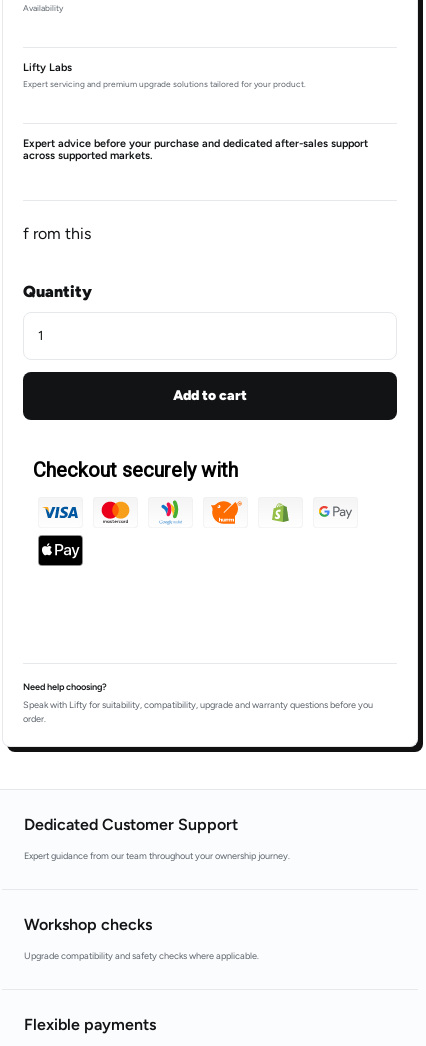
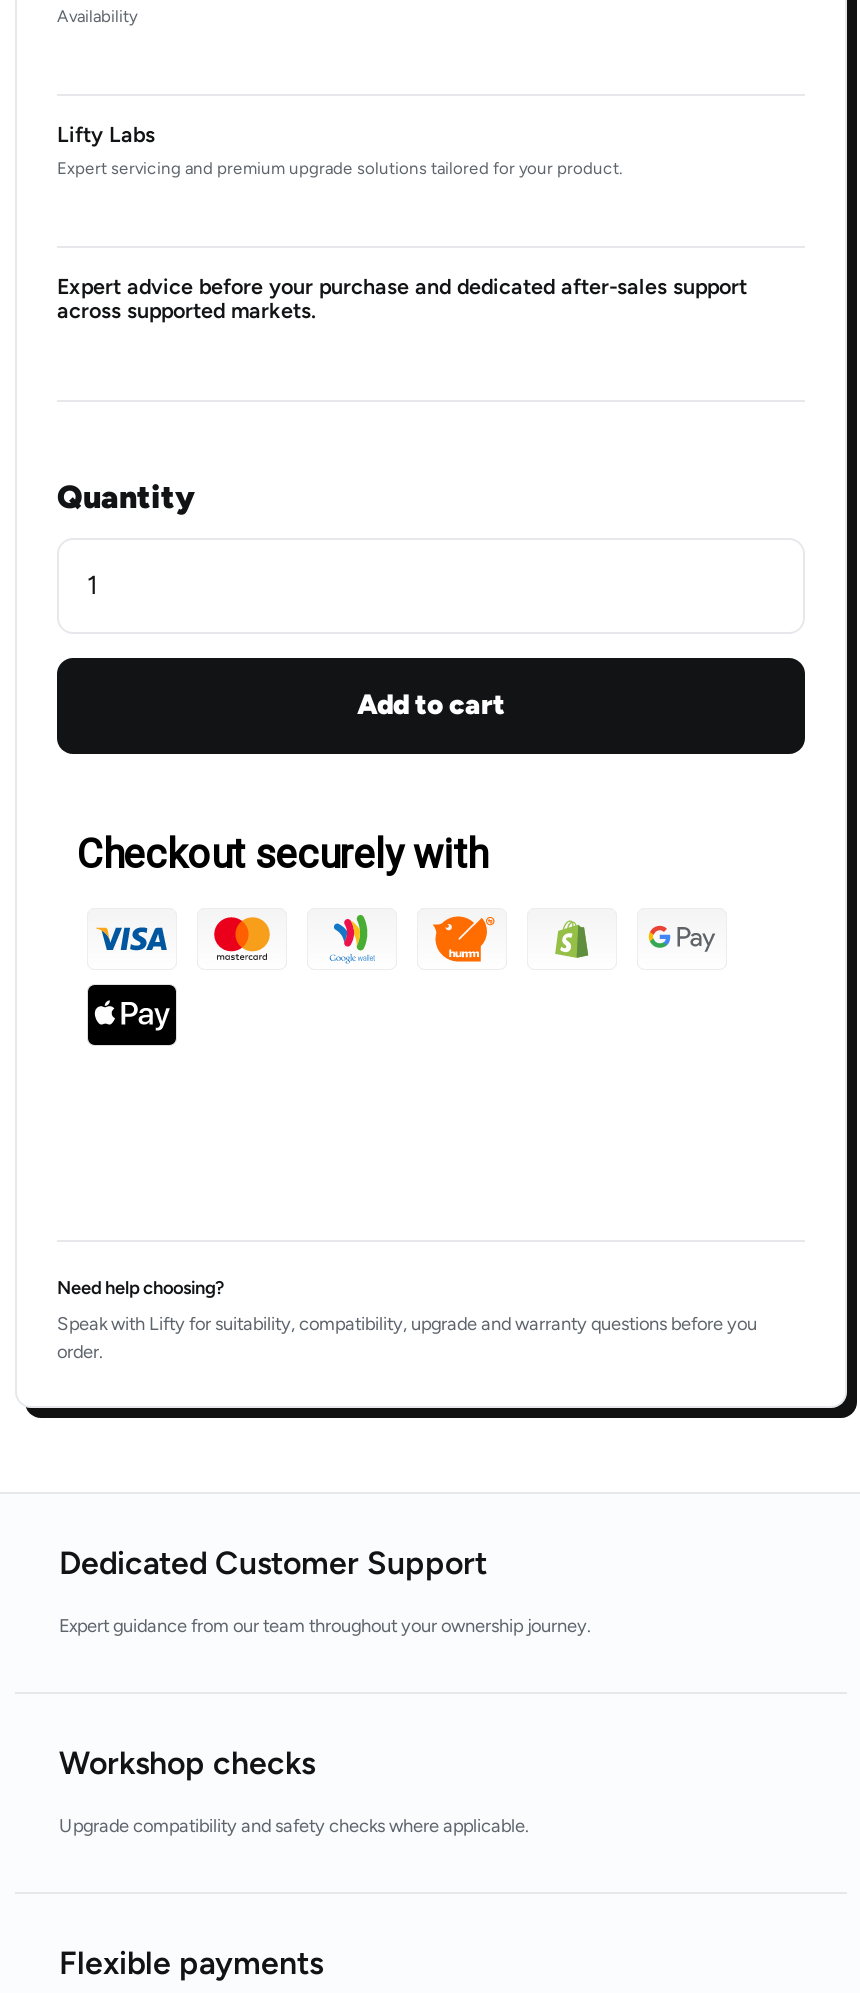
- f rom this
